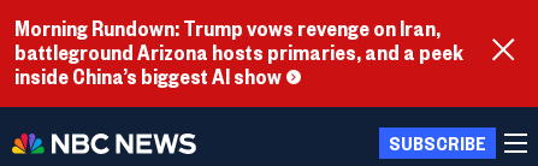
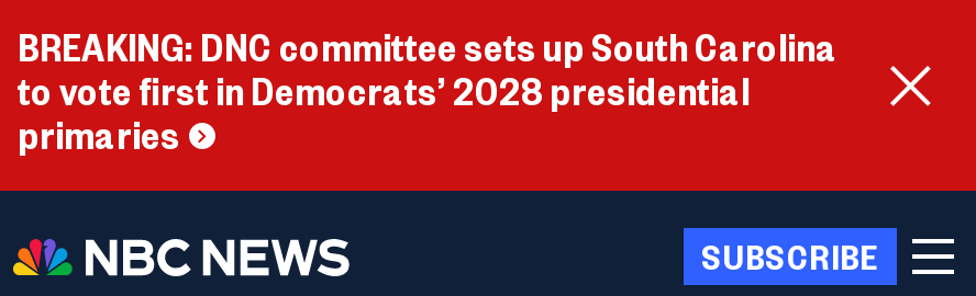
- Morning Rundown: Trump vows revenge on Iran,
- battleground Arizona hosts primaries, and a peek
- inside China’s biggest AI show
+ BREAKING: DNC committee sets up South Carolina
+ to vote first in Democrats’ 2028 presidential
+ primaries
